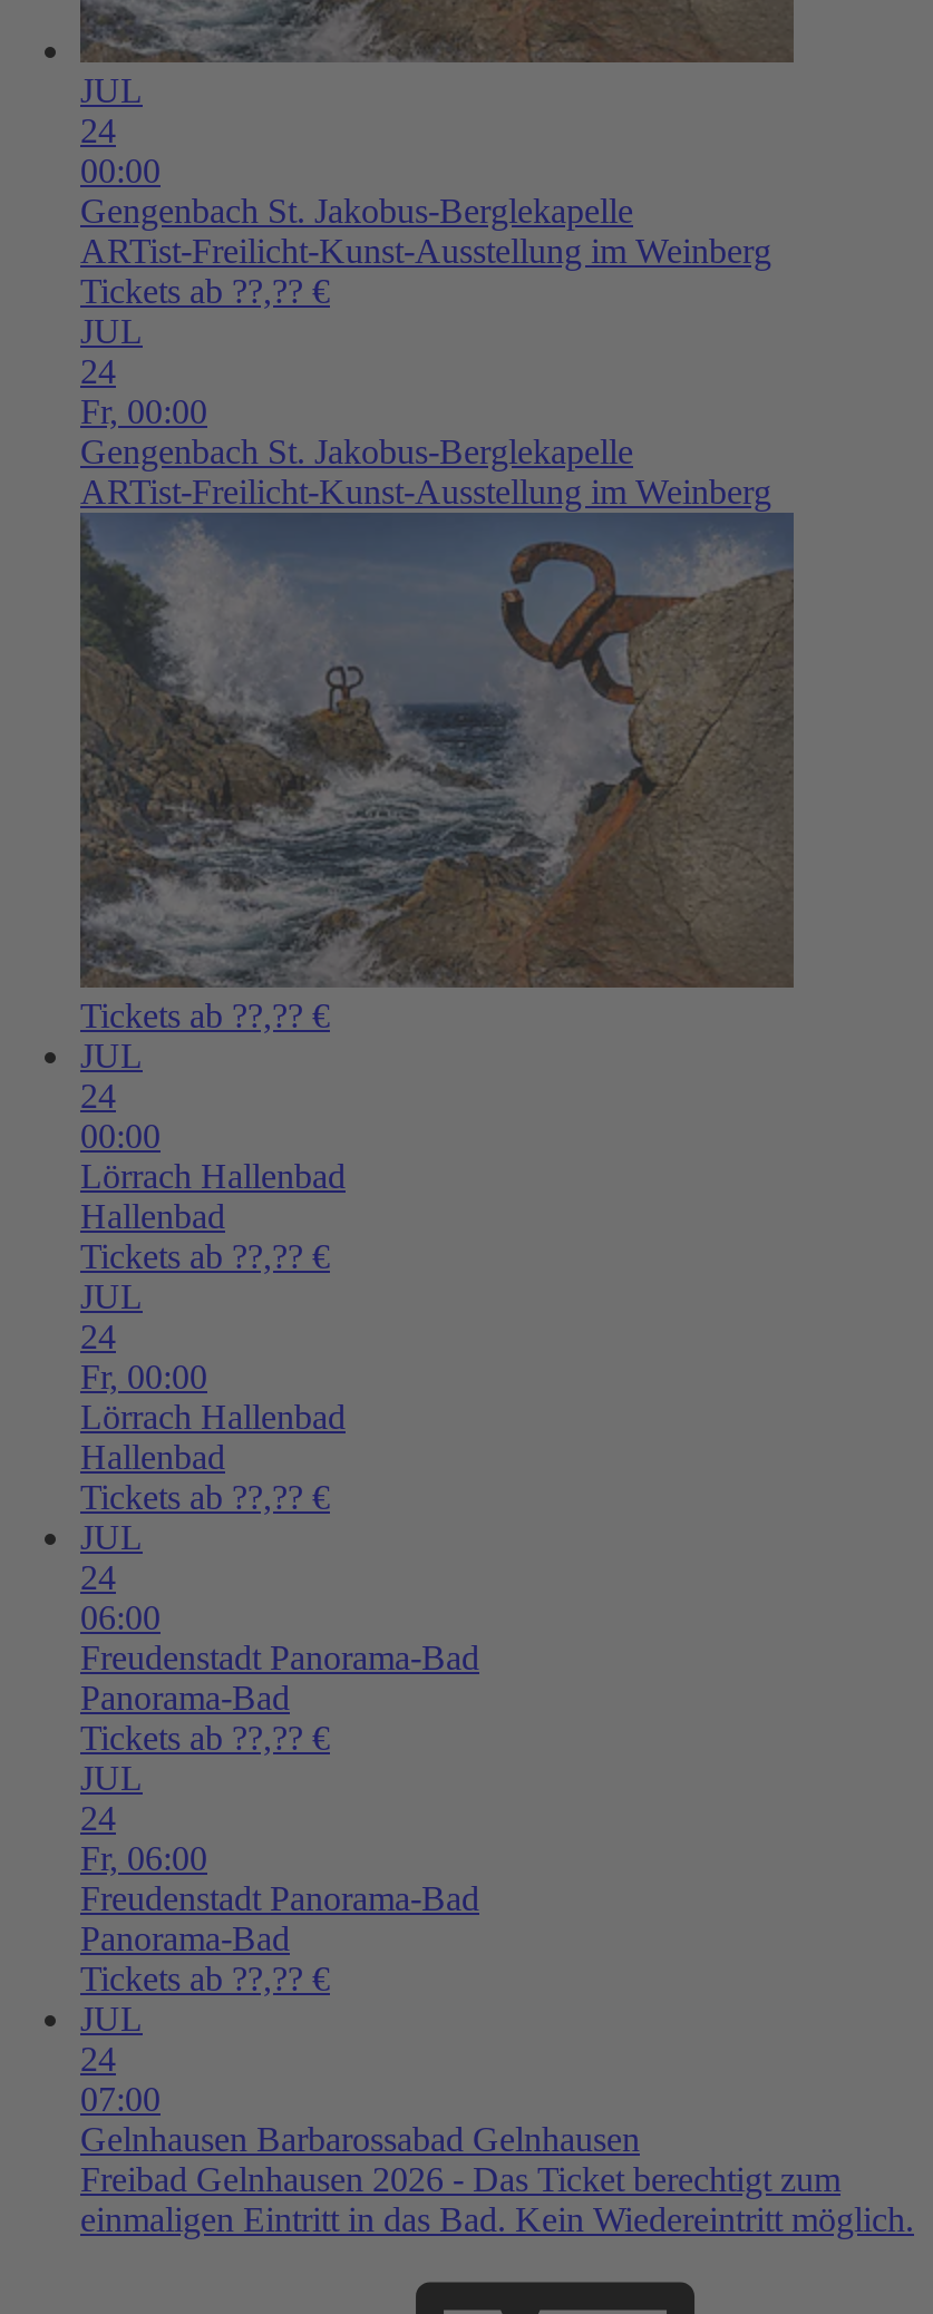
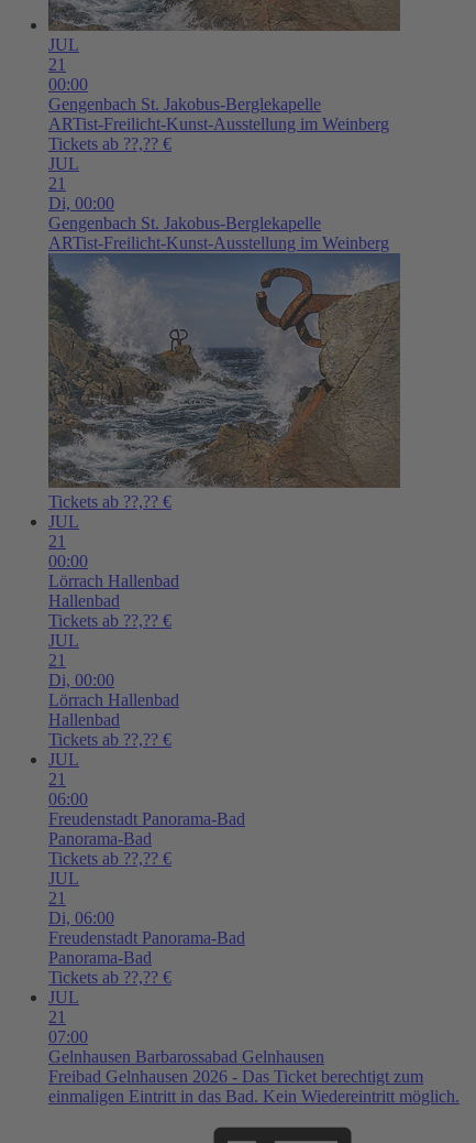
- 24
+ 21

- 24
- Fr, 00:00
+ 21
+ Di, 00:00

- 24
+ 21

- 24
- Fr, 00:00
+ 21
+ Di, 00:00

- 24
+ 21

- 24
- Fr, 06:00
+ 21
+ Di, 06:00

- 24
+ 21
